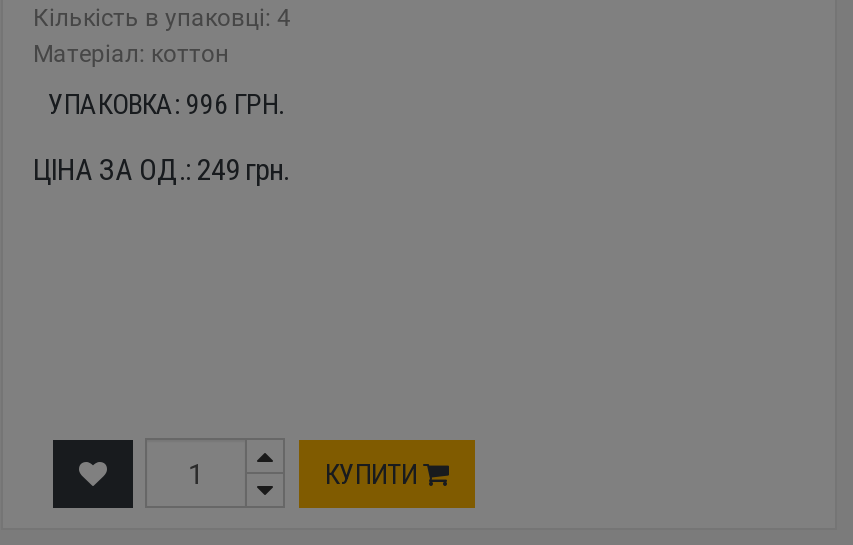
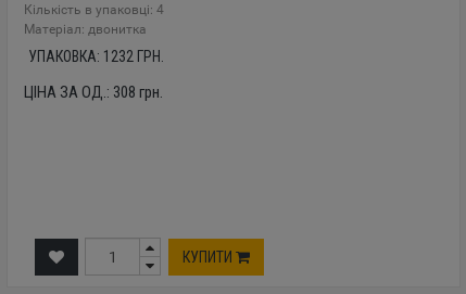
- Mатеріал: коттон
+ Mатеріал: двонитка

- УПАКОВКА: 996 ГРН.
+ УПАКОВКА: 1232 ГРН.

- ЦІНА ЗА ОД.: 249 грн.
+ ЦІНА ЗА ОД.: 308 грн.
